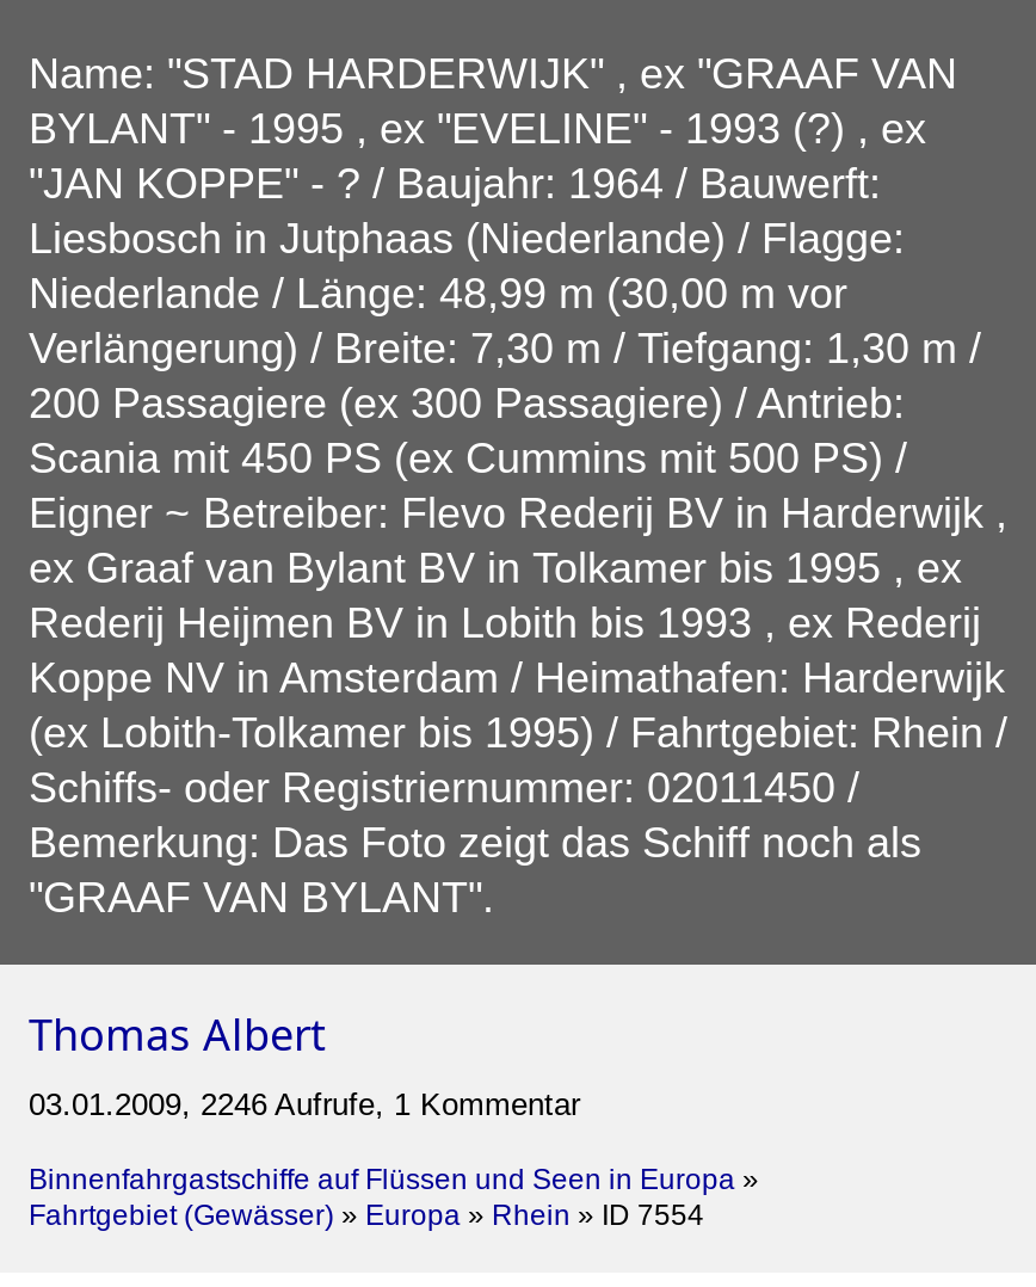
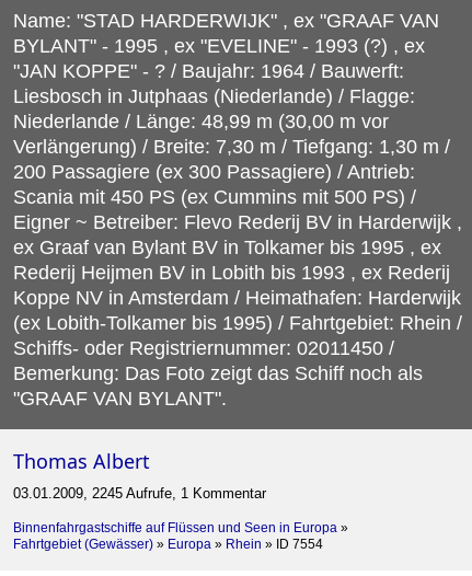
- 03.01.2009, 2246 Aufrufe, 1 Kommentar
+ 03.01.2009, 2245 Aufrufe, 1 Kommentar
